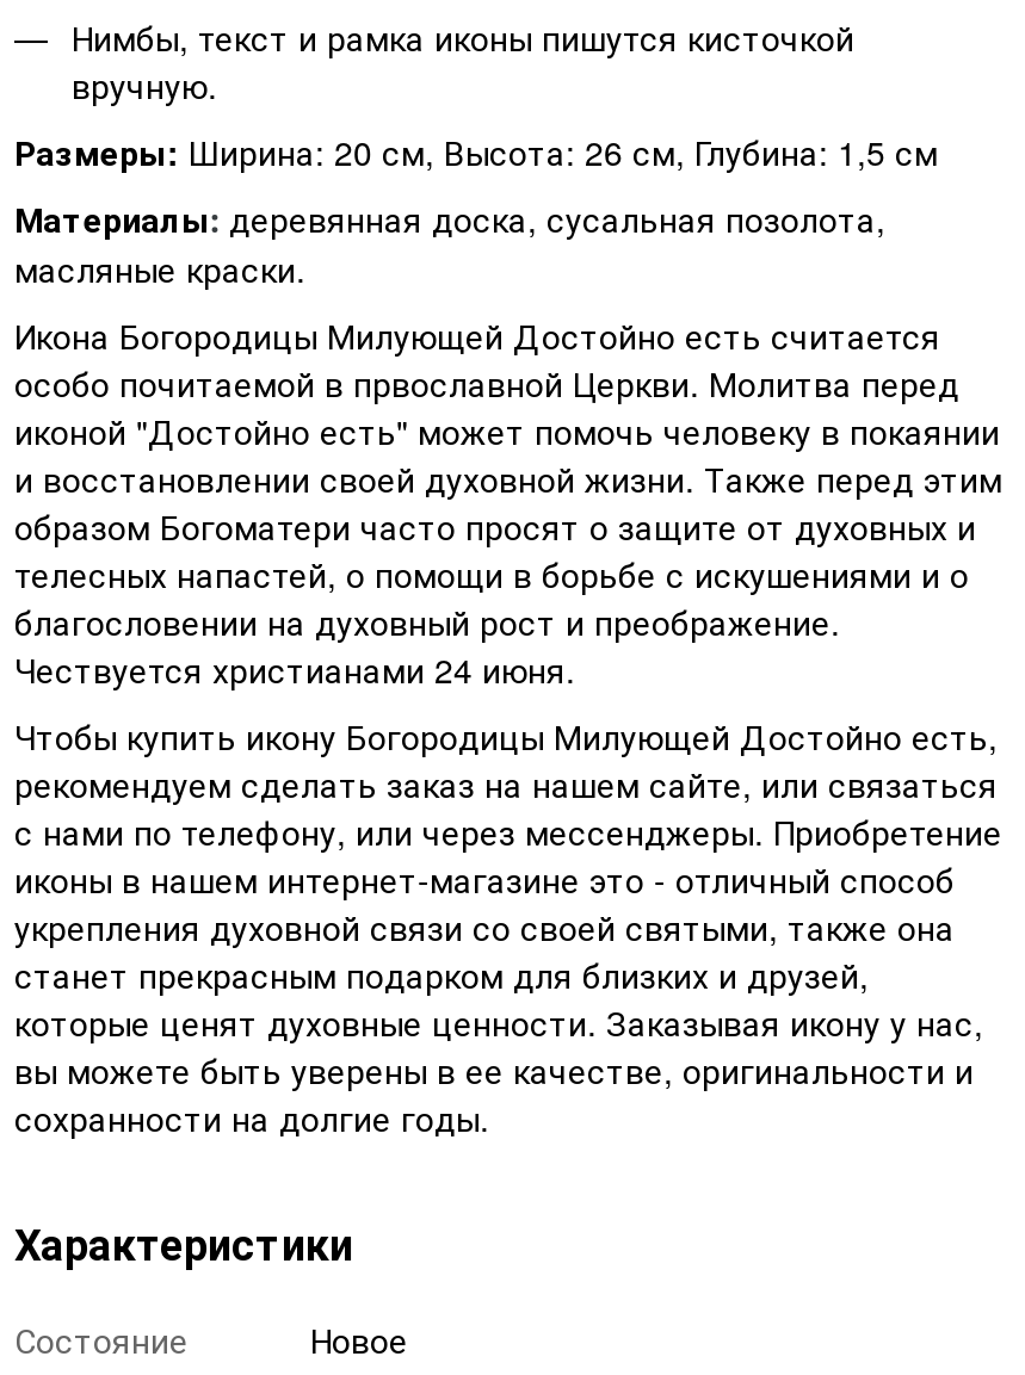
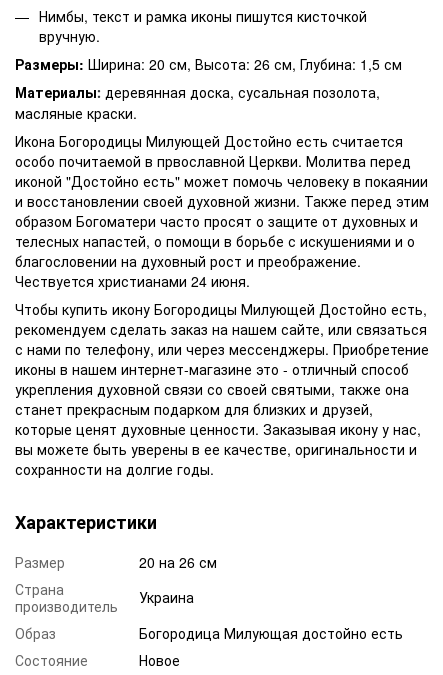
+ Размер
+ 20 на 26 см
+ Страна
+ производитель
+ Украина
+ Образ
+ Богородица Милующая достойно есть
